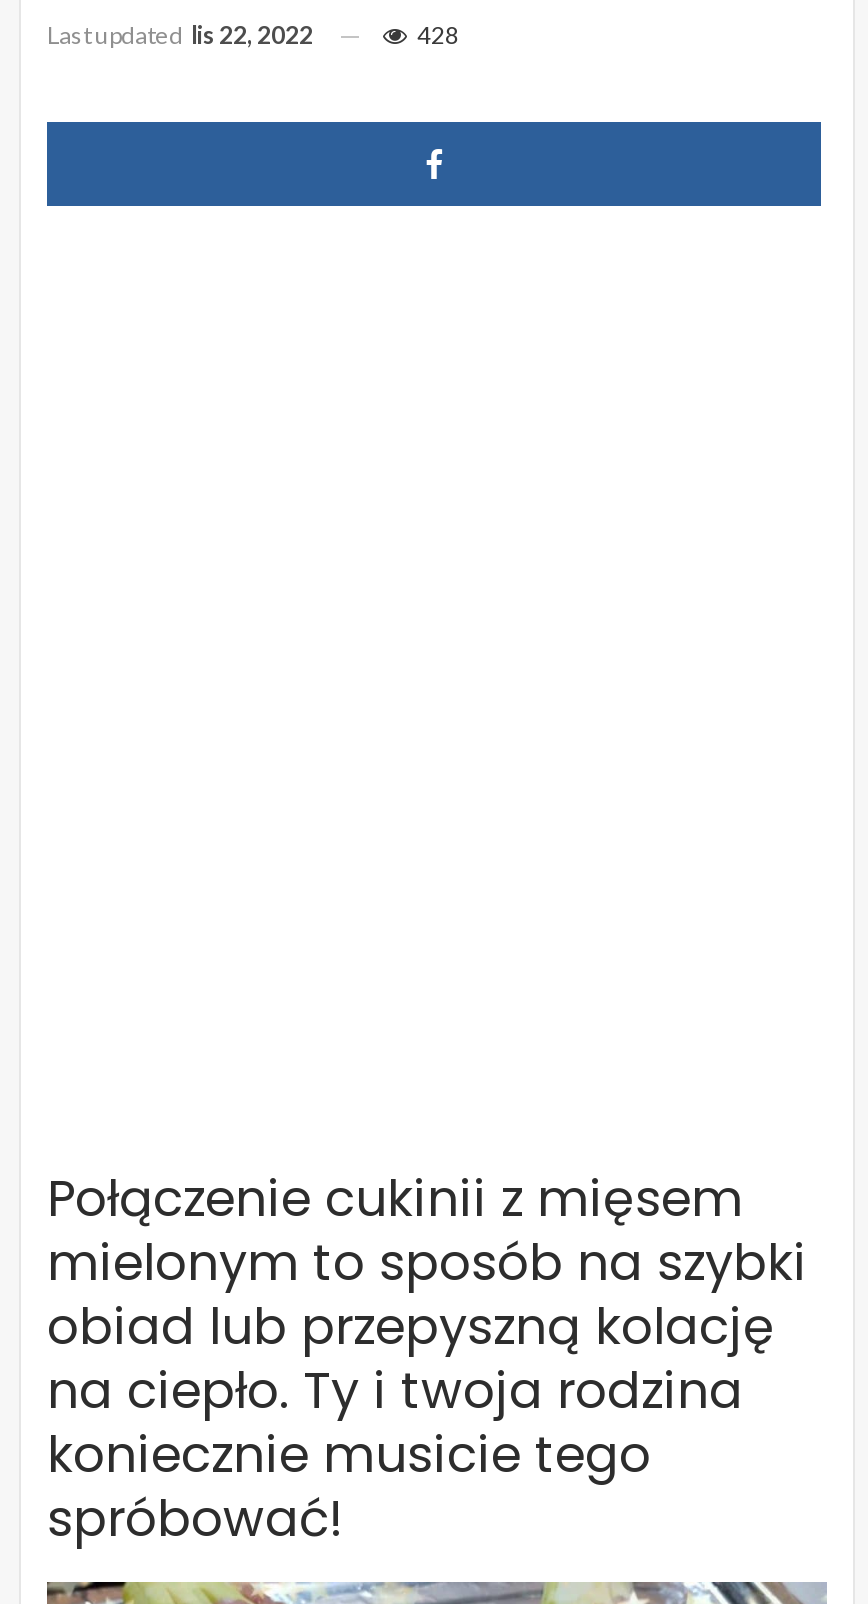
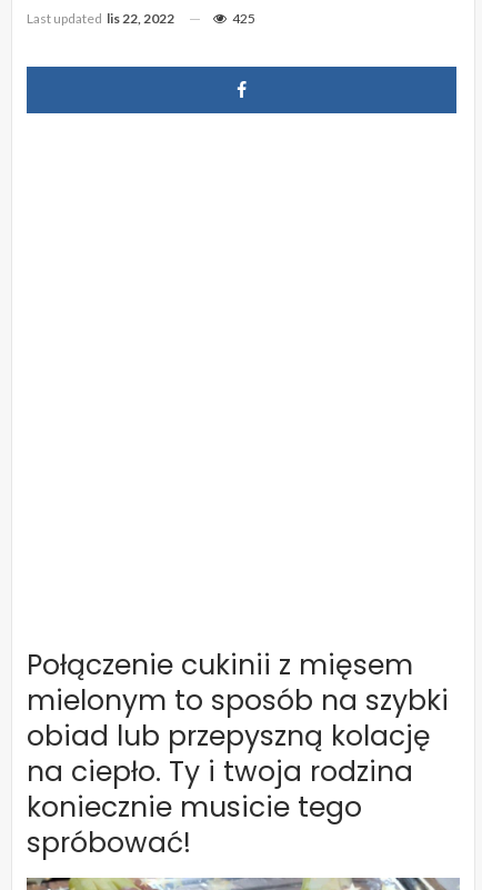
- 428
+ 425
